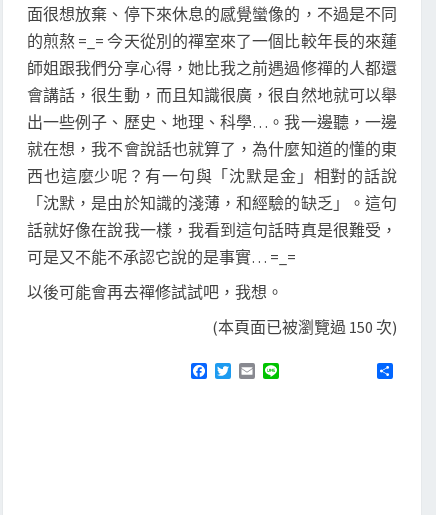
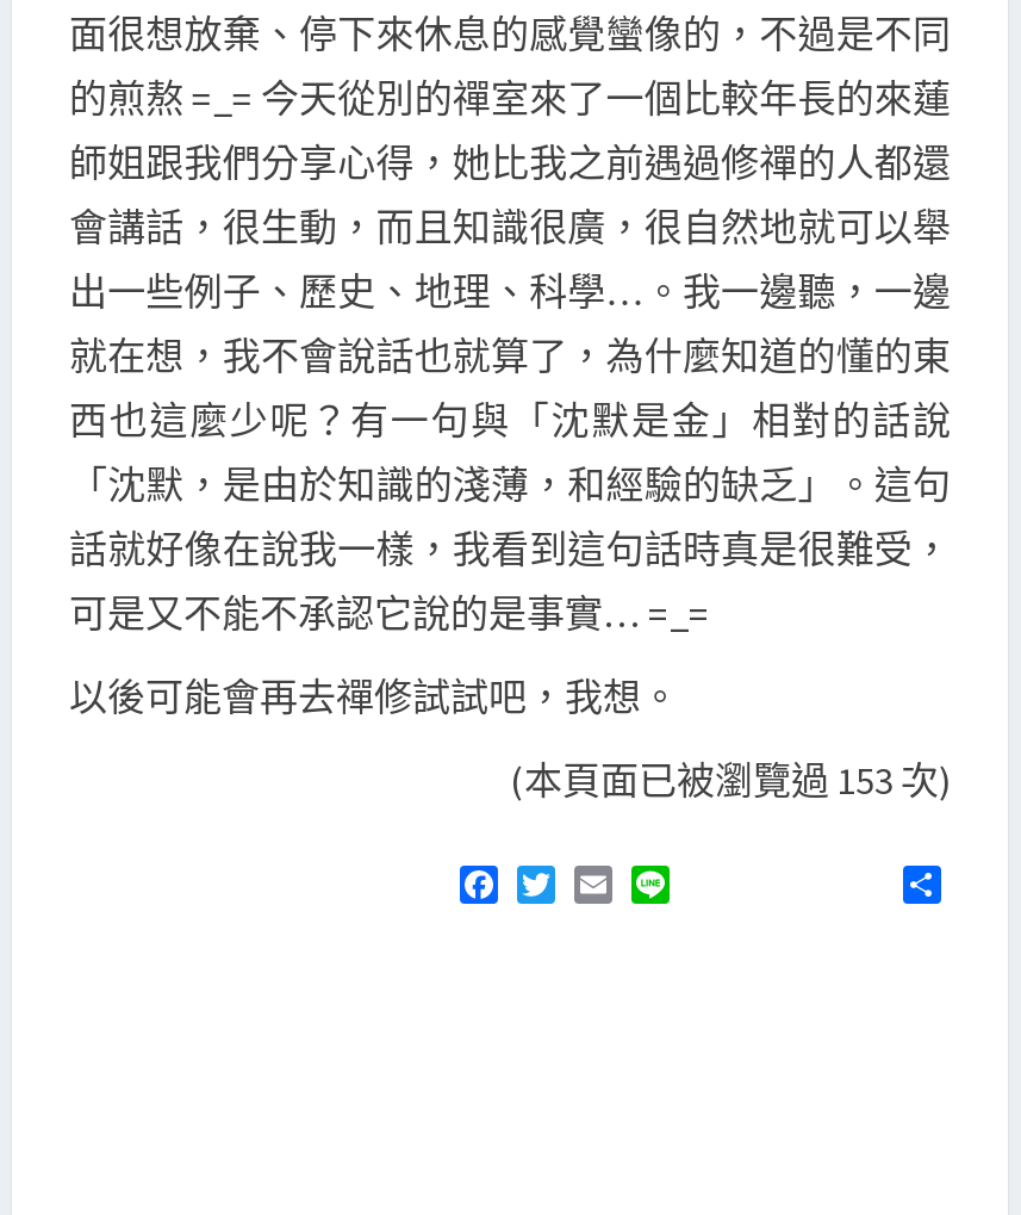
- (本頁面已被瀏覽過 150 次)
+ (本頁面已被瀏覽過 153 次)
